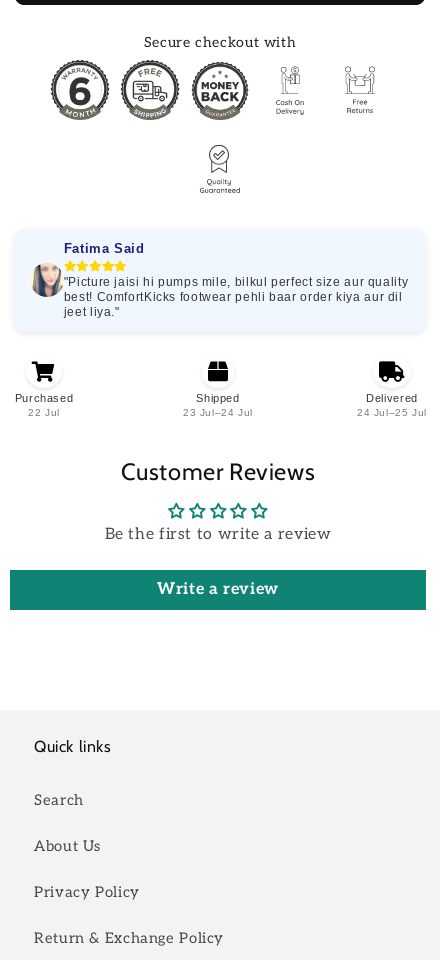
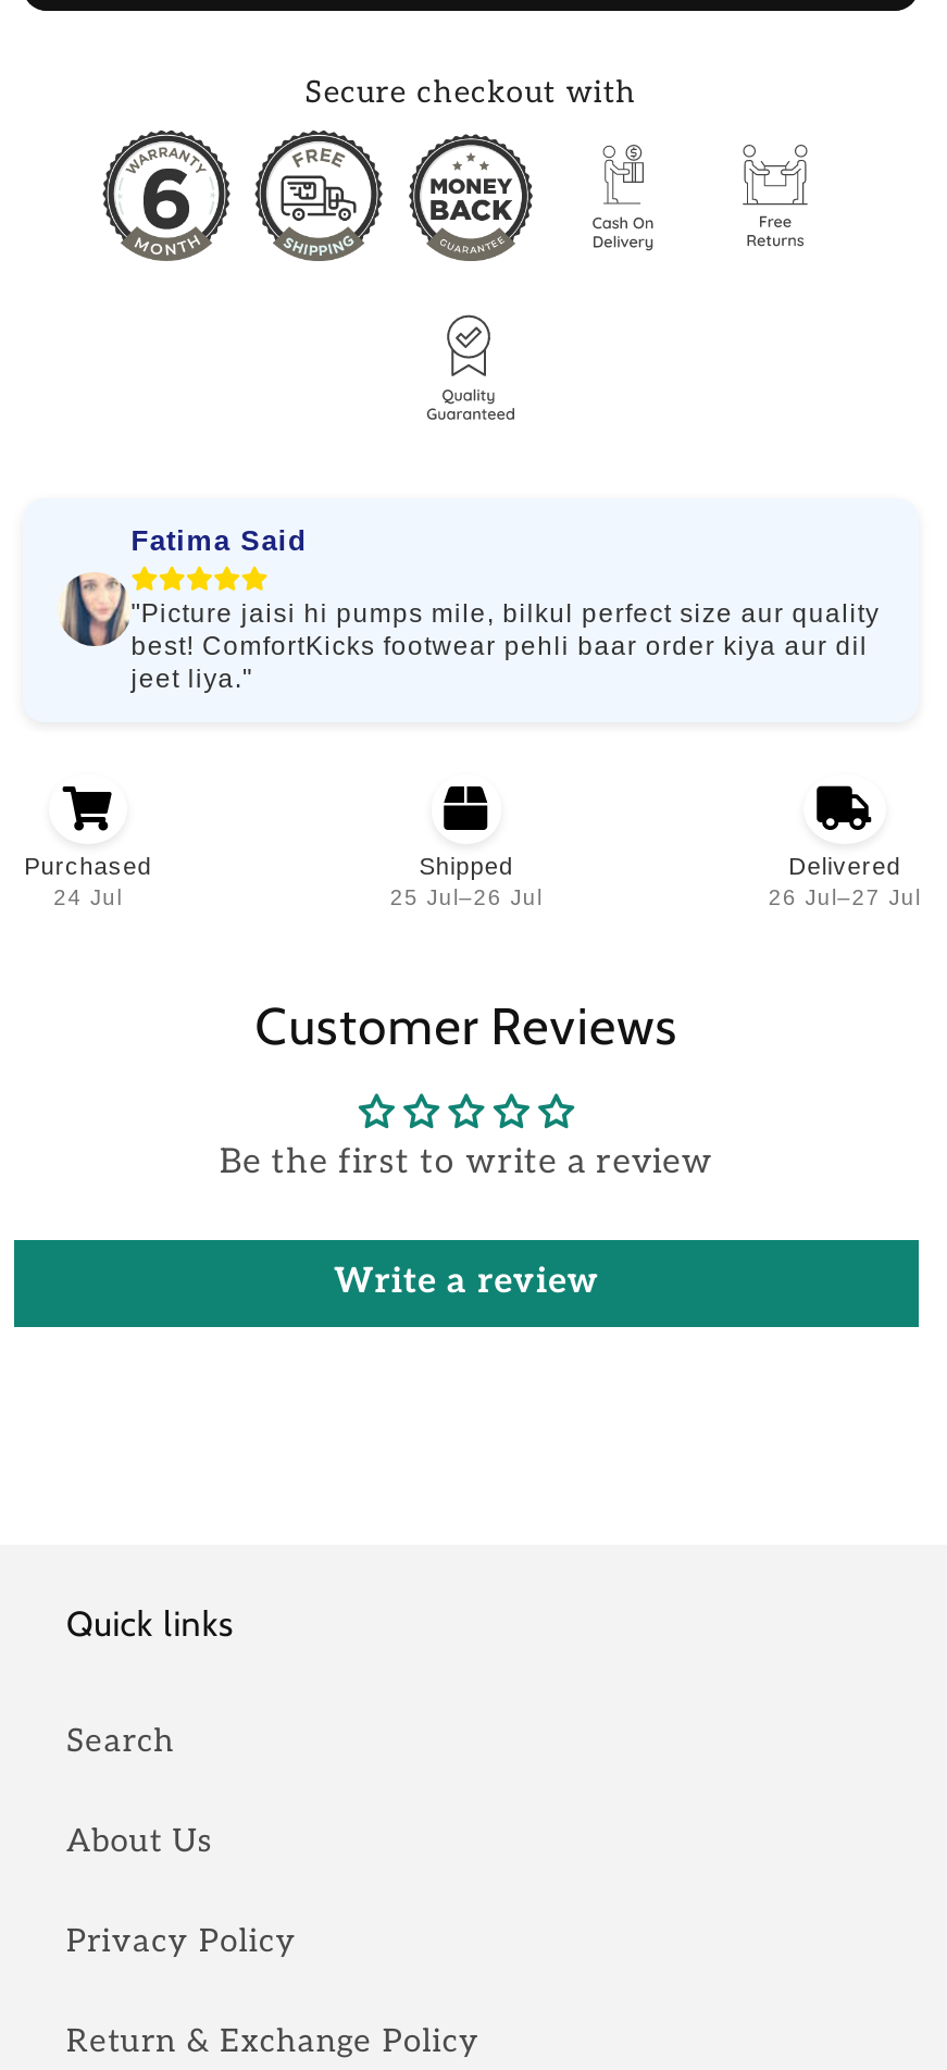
- 22 Jul
+ 24 Jul

- 23 Jul–24 Jul
+ 25 Jul–26 Jul

- 24 Jul–25 Jul
+ 26 Jul–27 Jul
